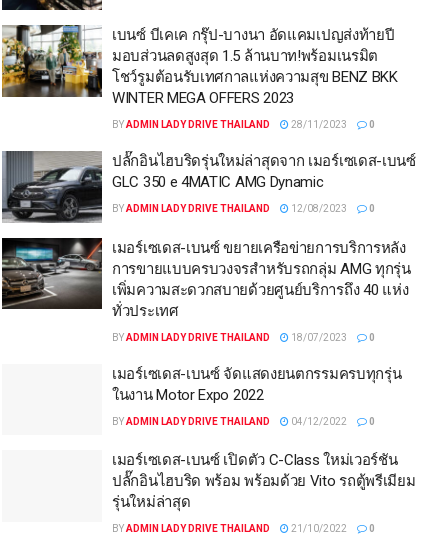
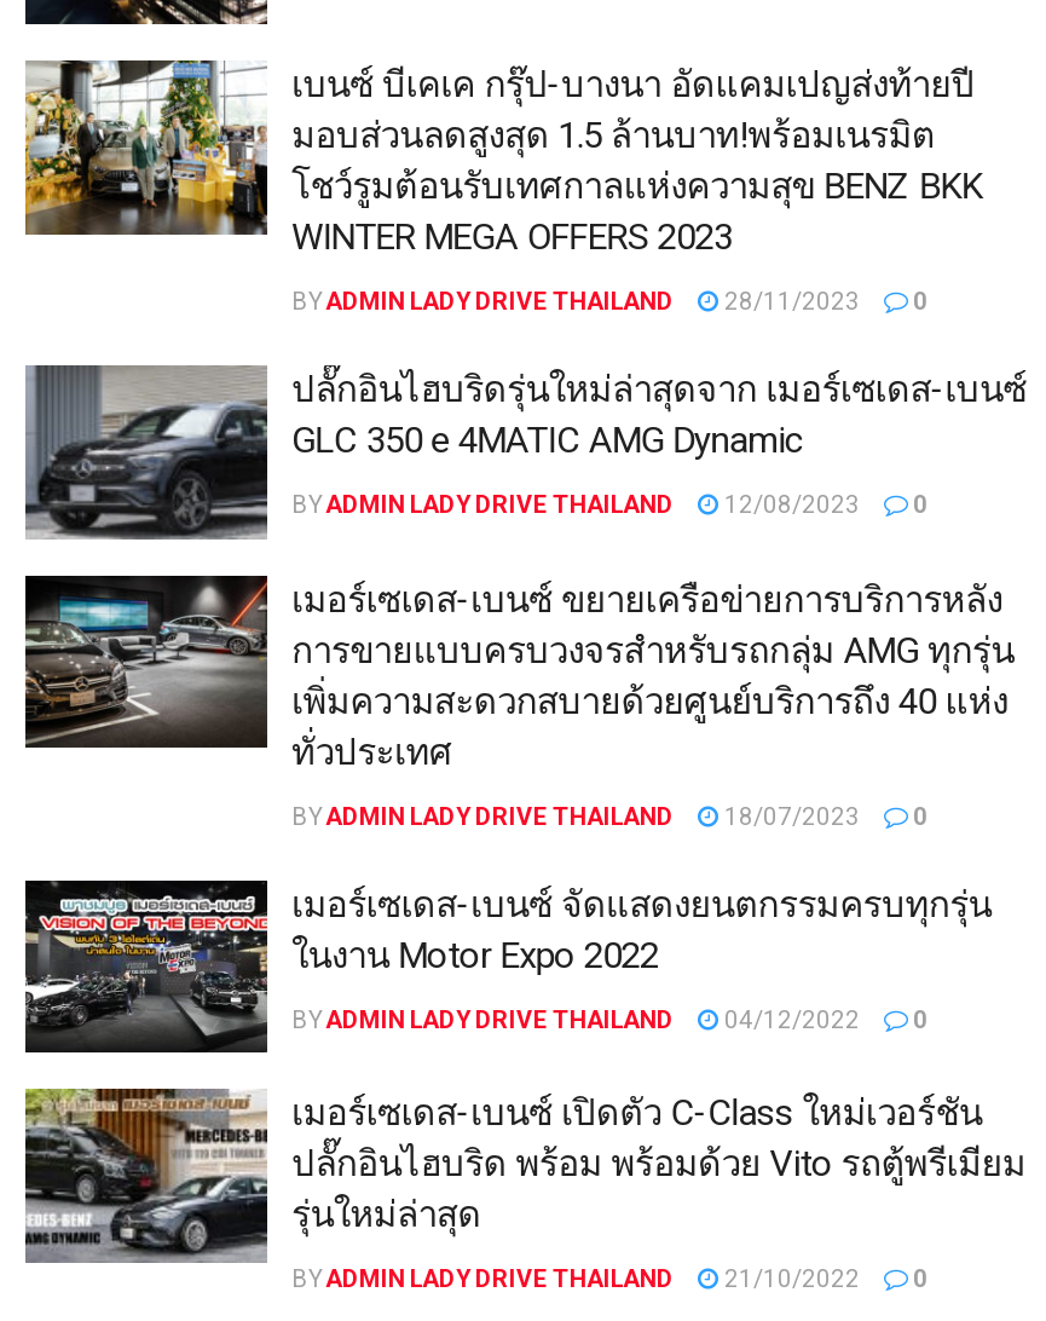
+ [image]

+ [image]
